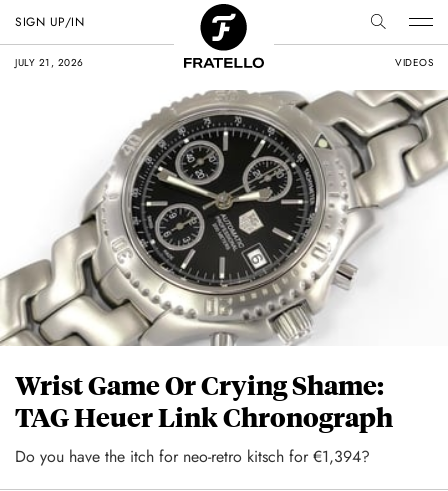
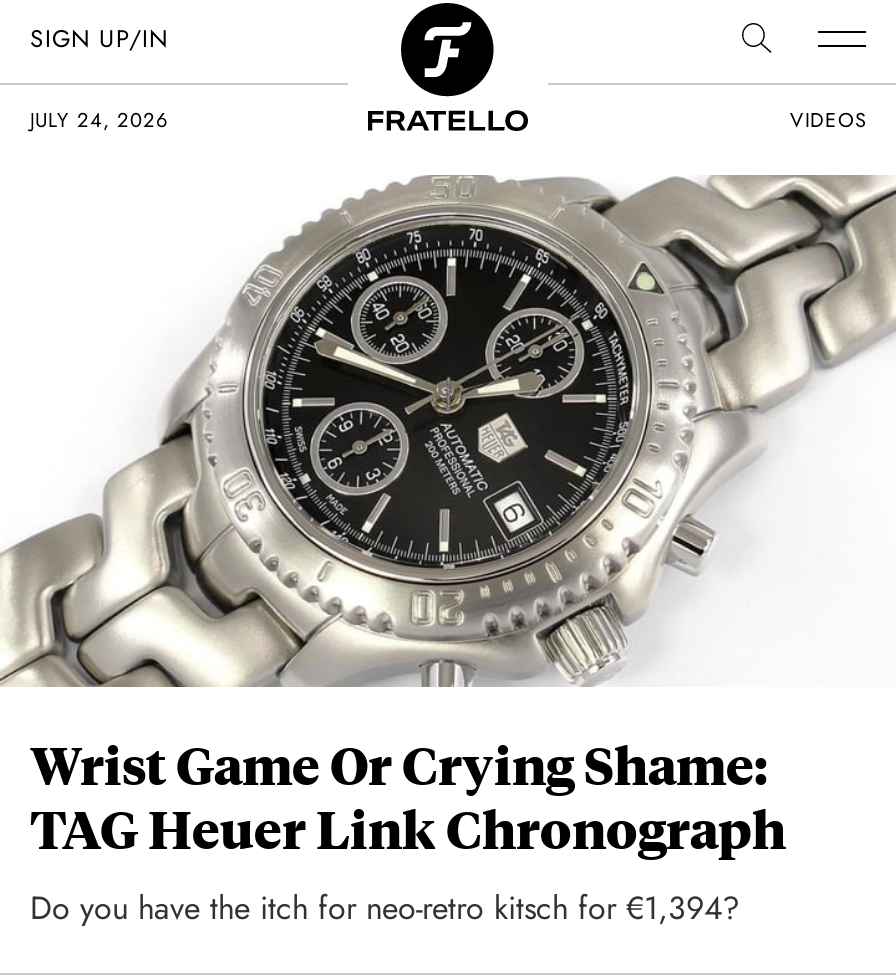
- JULY 21, 2026
+ JULY 24, 2026
